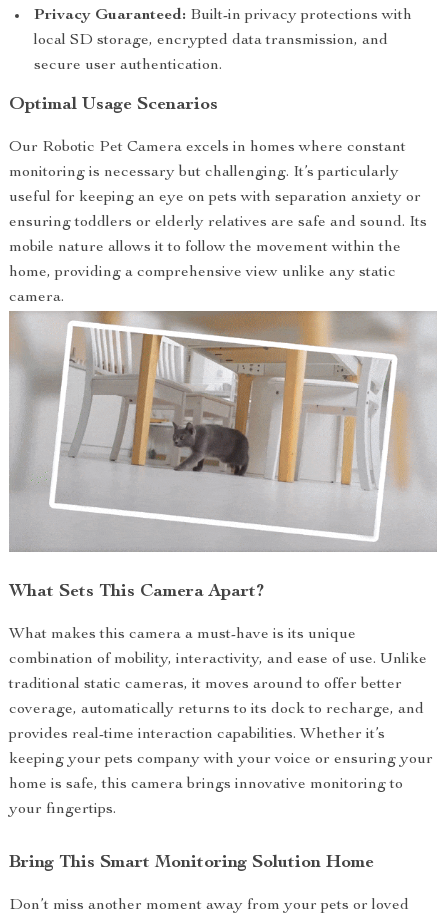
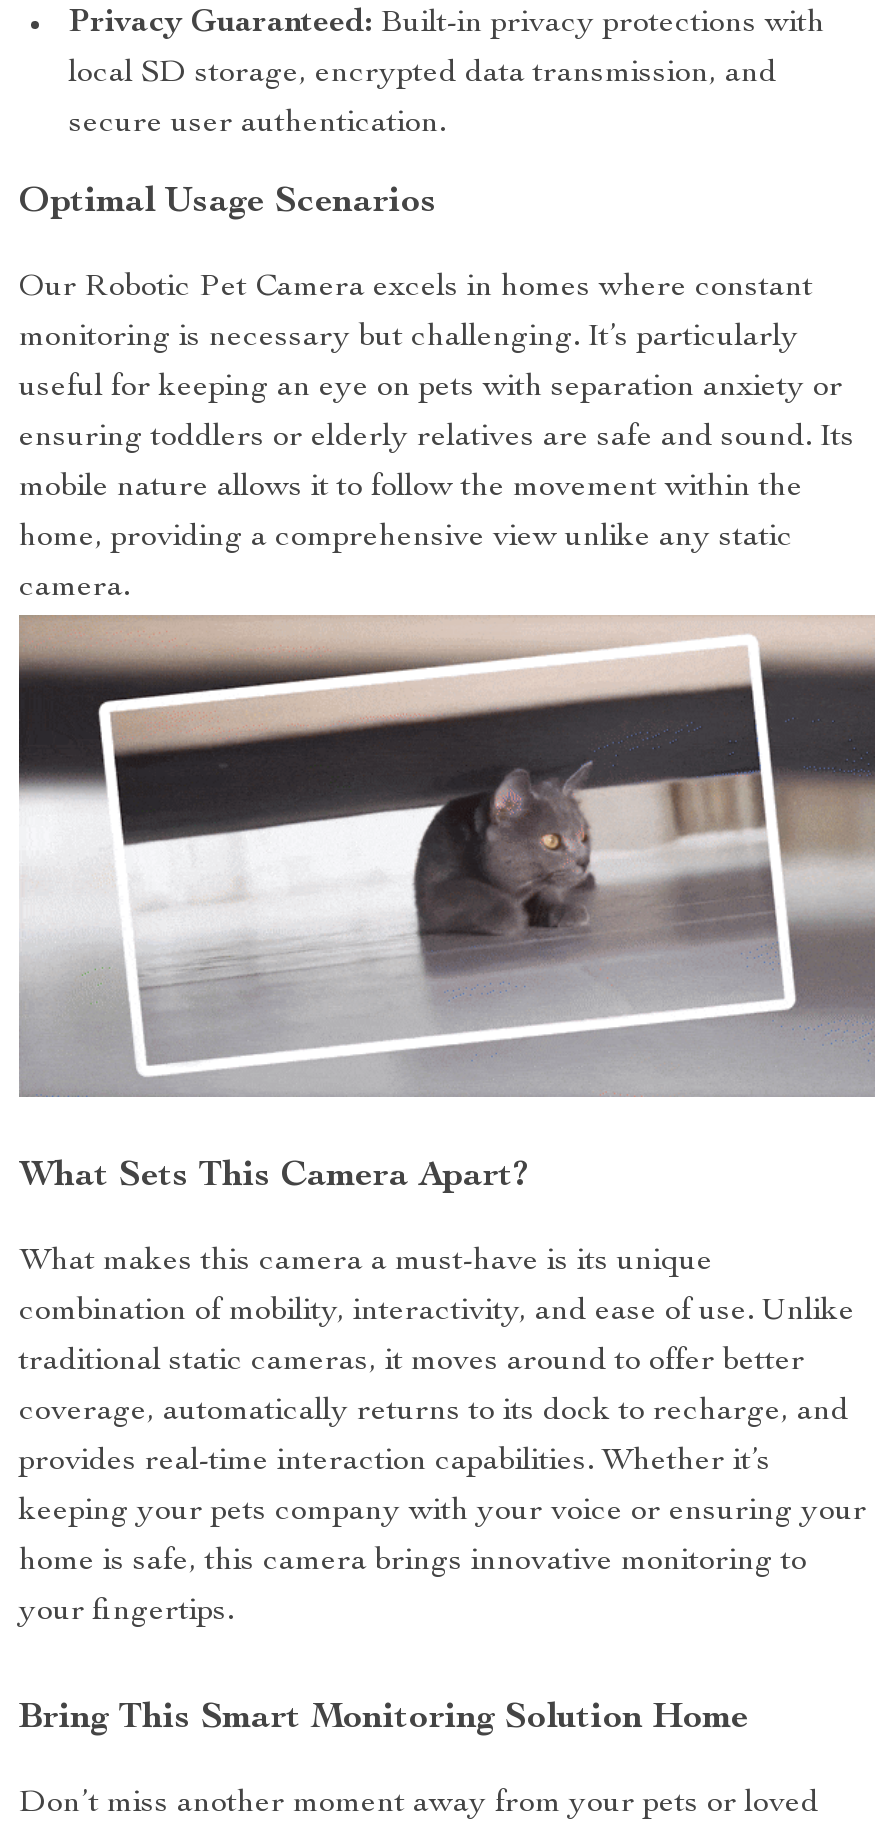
- [image]
+ [image]
